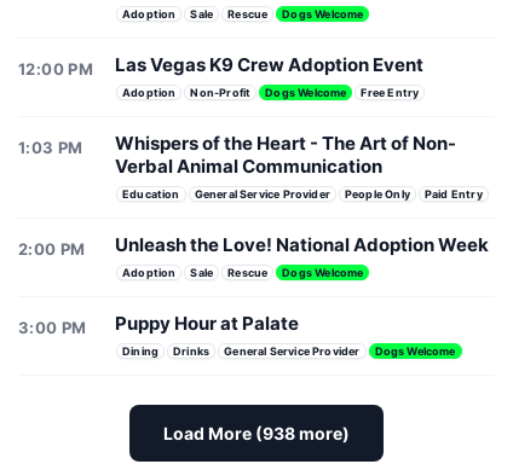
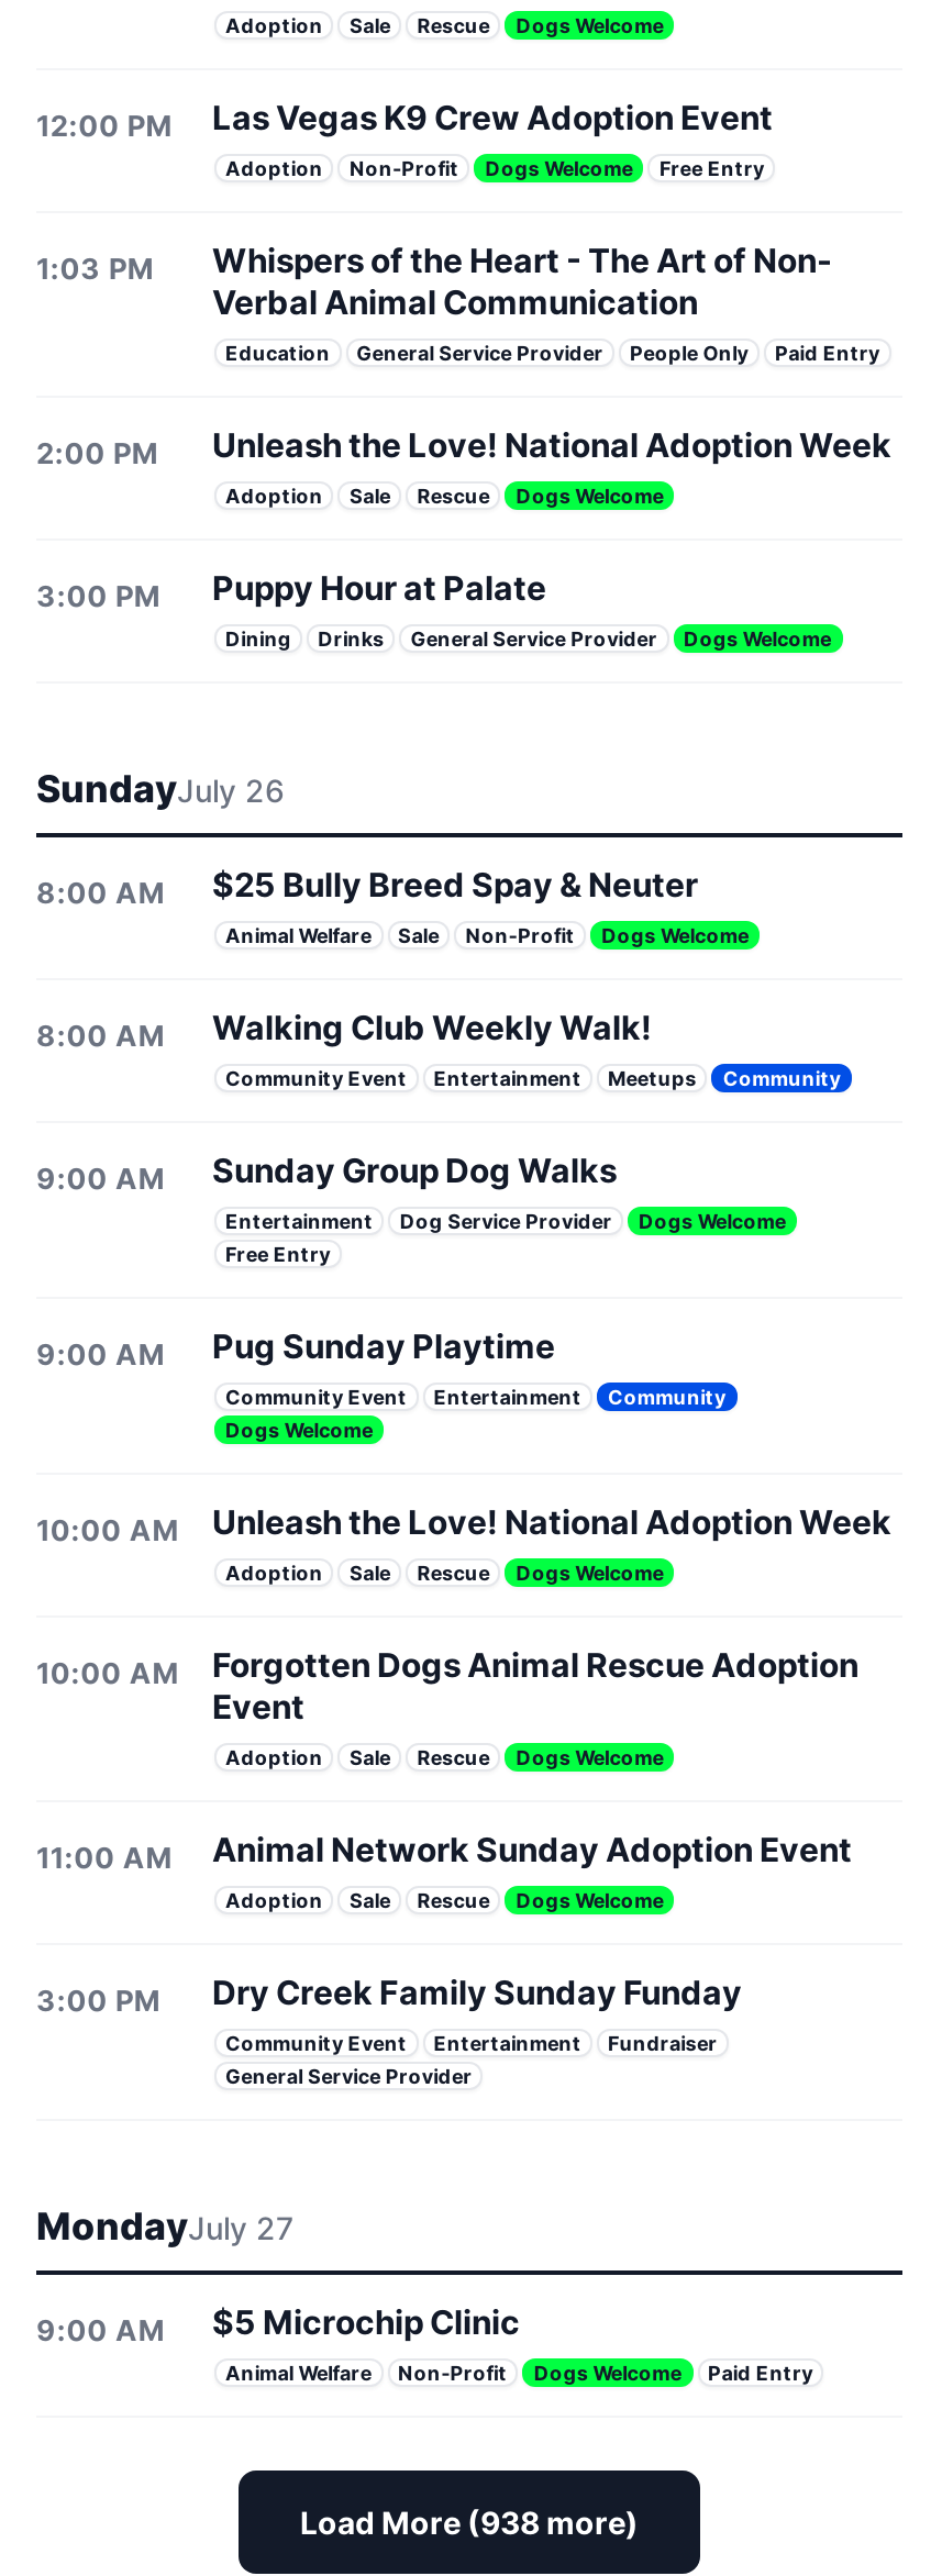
+ SundayJuly 26
+ 8:00 AM
+ $25 Bully Breed Spay & Neuter
+ Animal Welfare
+ Sale
+ Non-Profit
+ Dogs Welcome
+ 8:00 AM
+ Walking Club Weekly Walk!
+ Community Event
+ Entertainment
+ Meetups
+ Community
+ 9:00 AM
+ Sunday Group Dog Walks
+ Entertainment
+ Dog Service Provider
+ Dogs Welcome
+ Free Entry
+ 9:00 AM
+ Pug Sunday Playtime
+ Community Event
+ Entertainment
+ Community
+ Dogs Welcome
+ 10:00 AM
+ Unleash the Love! National Adoption Week
+ Adoption
+ Sale
+ Rescue
+ Dogs Welcome
+ 10:00 AM
+ Forgotten Dogs Animal Rescue Adoption
+ Event
+ Adoption
+ Sale
+ Rescue
+ Dogs Welcome
+ 11:00 AM
+ Animal Network Sunday Adoption Event
+ Adoption
+ Sale
+ Rescue
+ Dogs Welcome
+ 3:00 PM
+ Dry Creek Family Sunday Funday
+ Community Event
+ Entertainment
+ Fundraiser
+ General Service Provider

+ MondayJuly 27
+ 9:00 AM
+ $5 Microchip Clinic
+ Animal Welfare
+ Non-Profit
+ Dogs Welcome
+ Paid Entry
